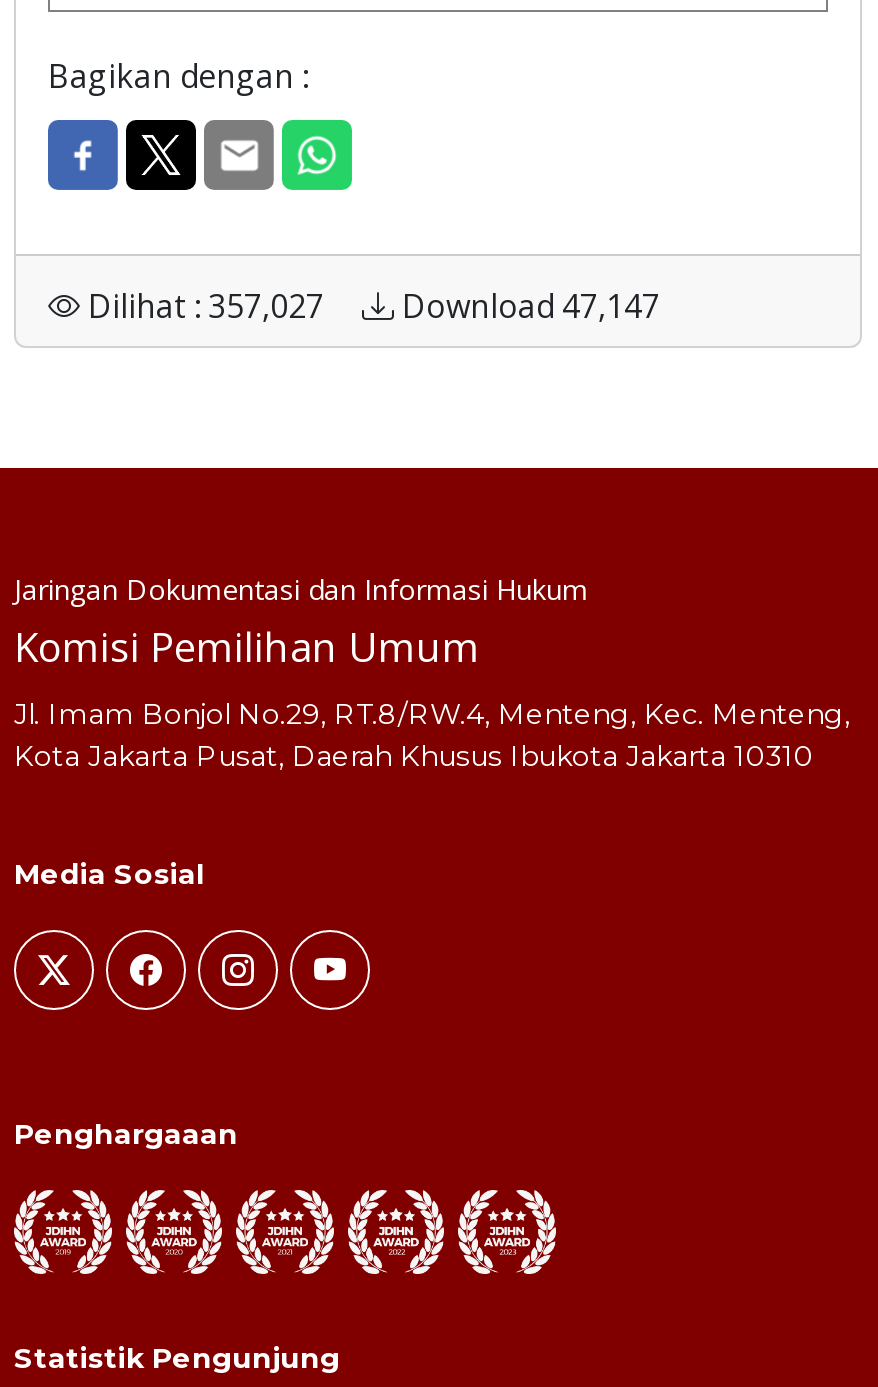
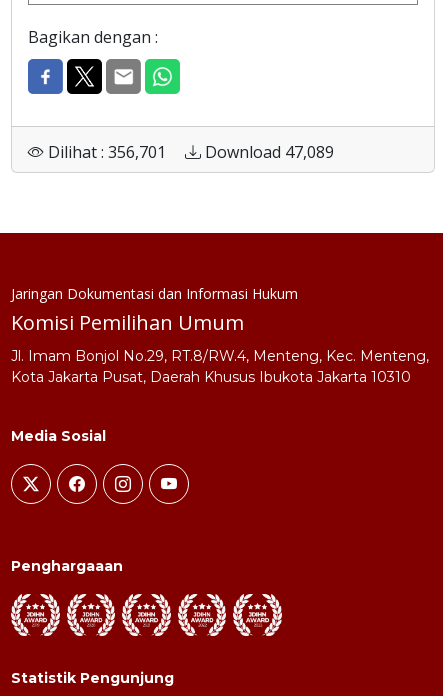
- Dilihat : 357,027
+ Dilihat : 356,701

- Download 47,147
+ Download 47,089
